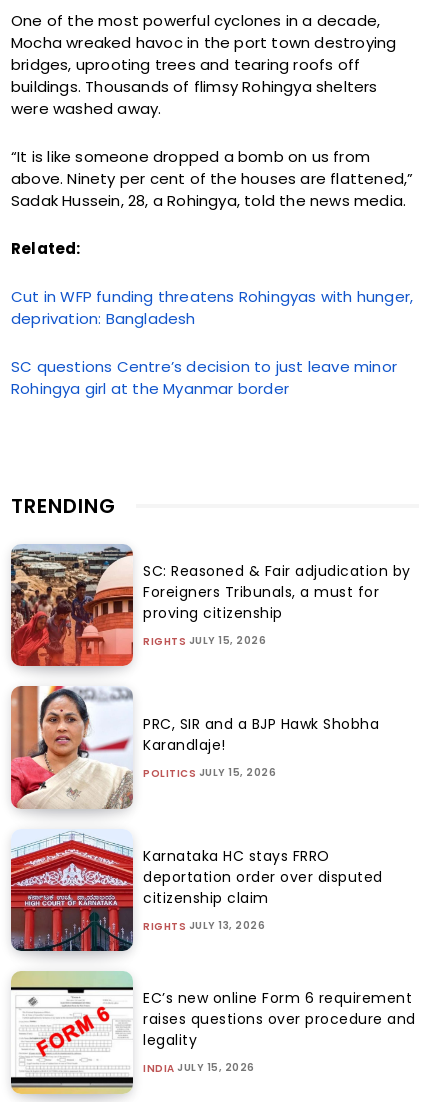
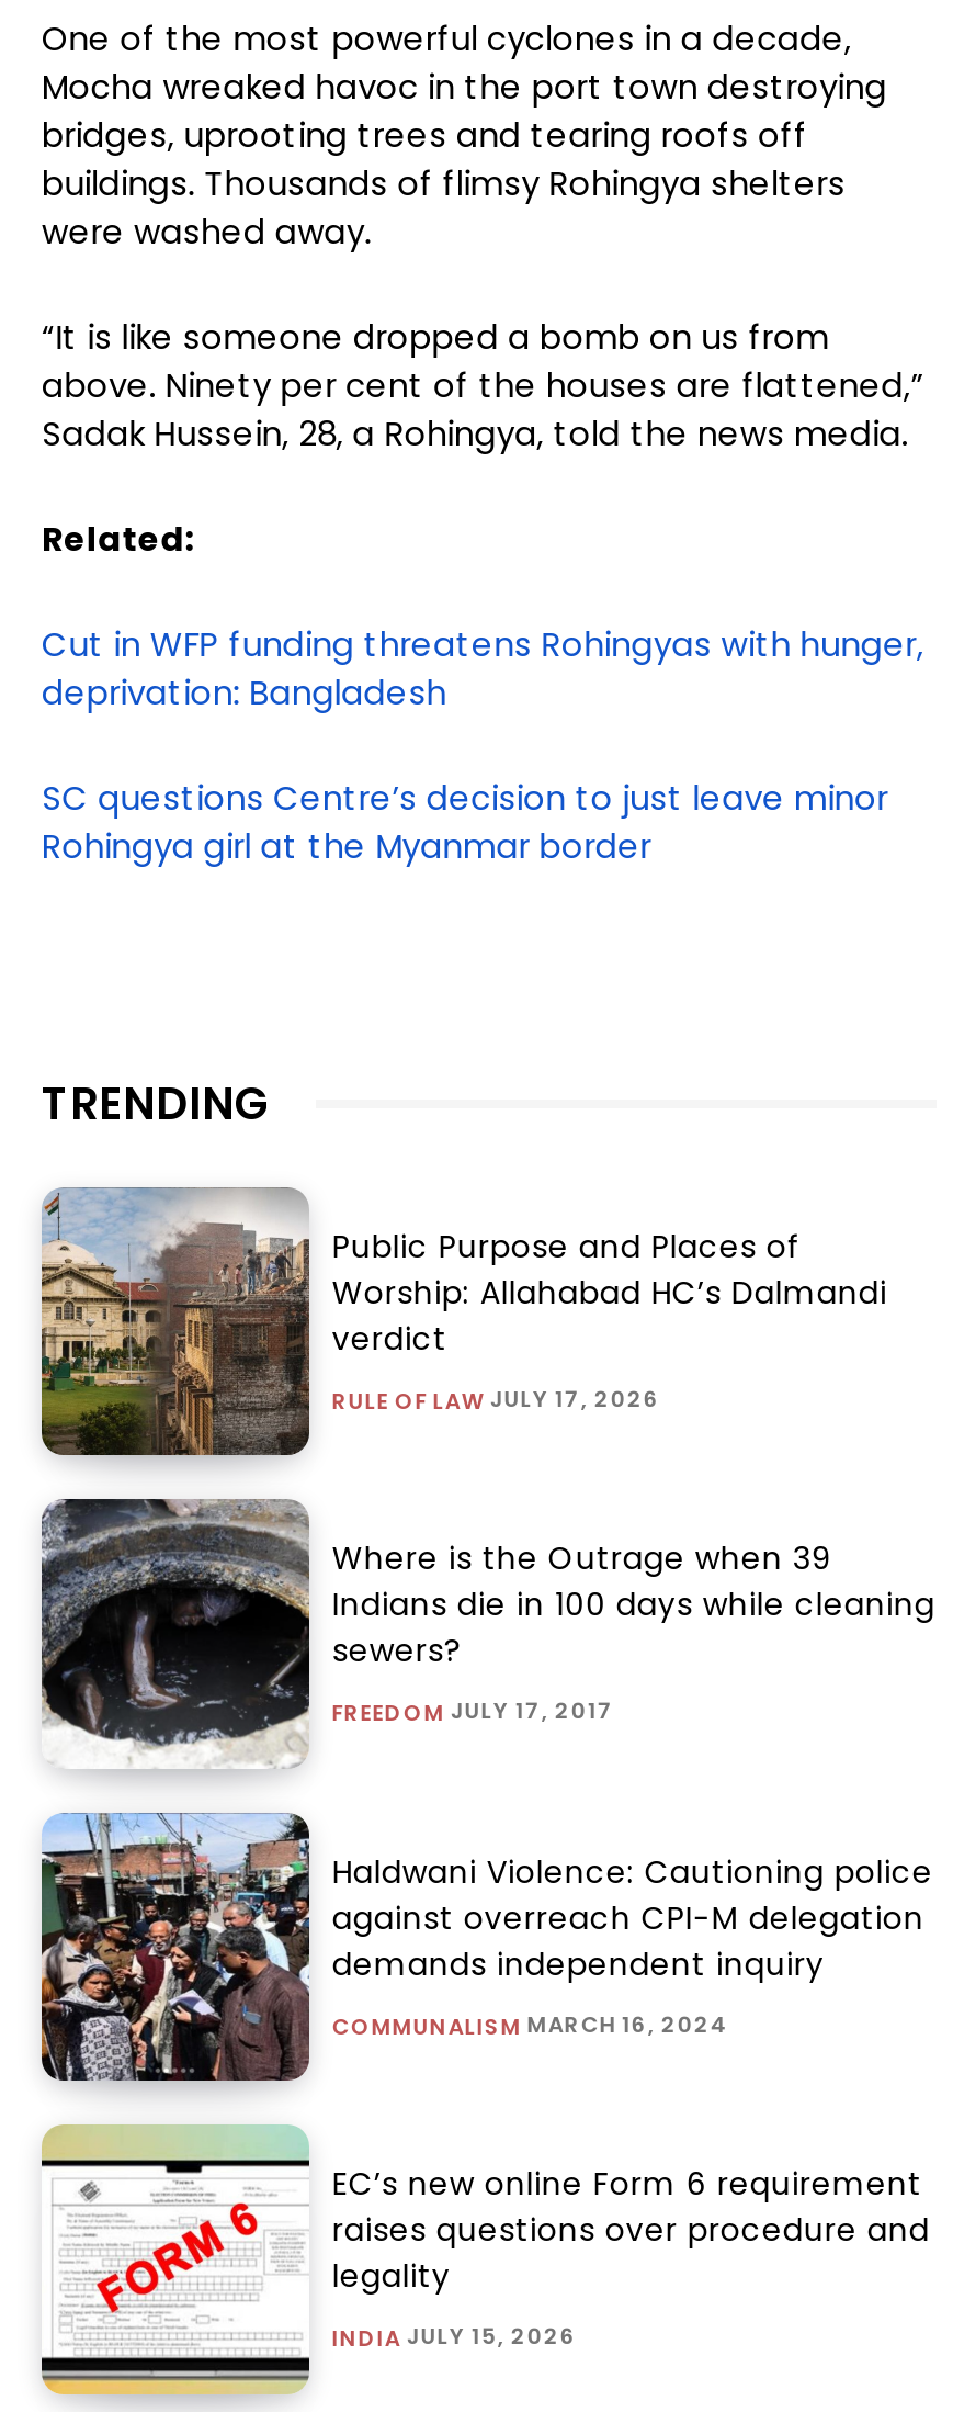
- [image]
- SC: Reasoned & Fair adjudication by
- Foreigners Tribunals, a must for
- proving citizenship
+ [image]
+ Public Purpose and Places of
+ Worship: Allahabad HC’s Dalmandi
+ verdict

- RIGHTS JULY 15, 2026
+ RULE OF LAW JULY 17, 2026

- [image]
- PRC, SIR and a BJP Hawk Shobha
- Karandlaje!
+ [image]
+ Where is the Outrage when 39
+ Indians die in 100 days while cleaning
+ sewers?

- POLITICS JULY 15, 2026
+ FREEDOM JULY 17, 2017

- [image]
- Karnataka HC stays FRRO
- deportation order over disputed
- citizenship claim
+ [image]
+ Haldwani Violence: Cautioning police
+ against overreach CPI-M delegation
+ demands independent inquiry

- RIGHTS JULY 13, 2026
+ COMMUNALISM MARCH 16, 2024
